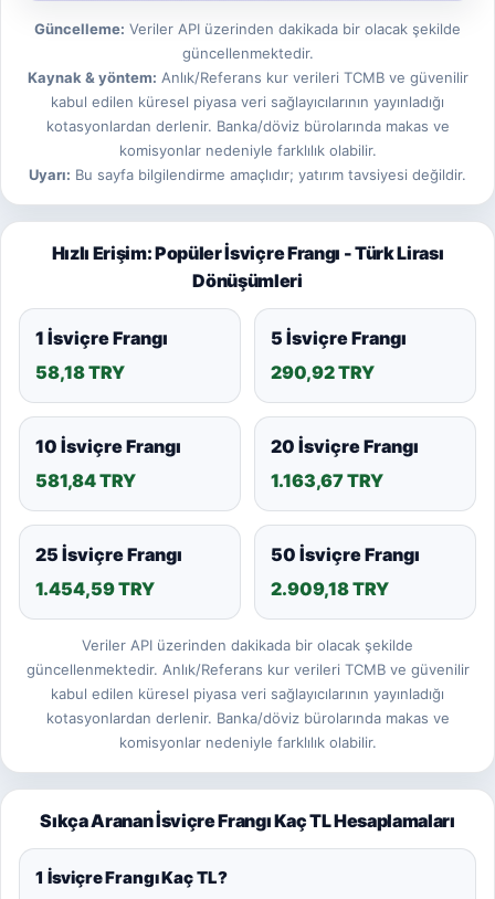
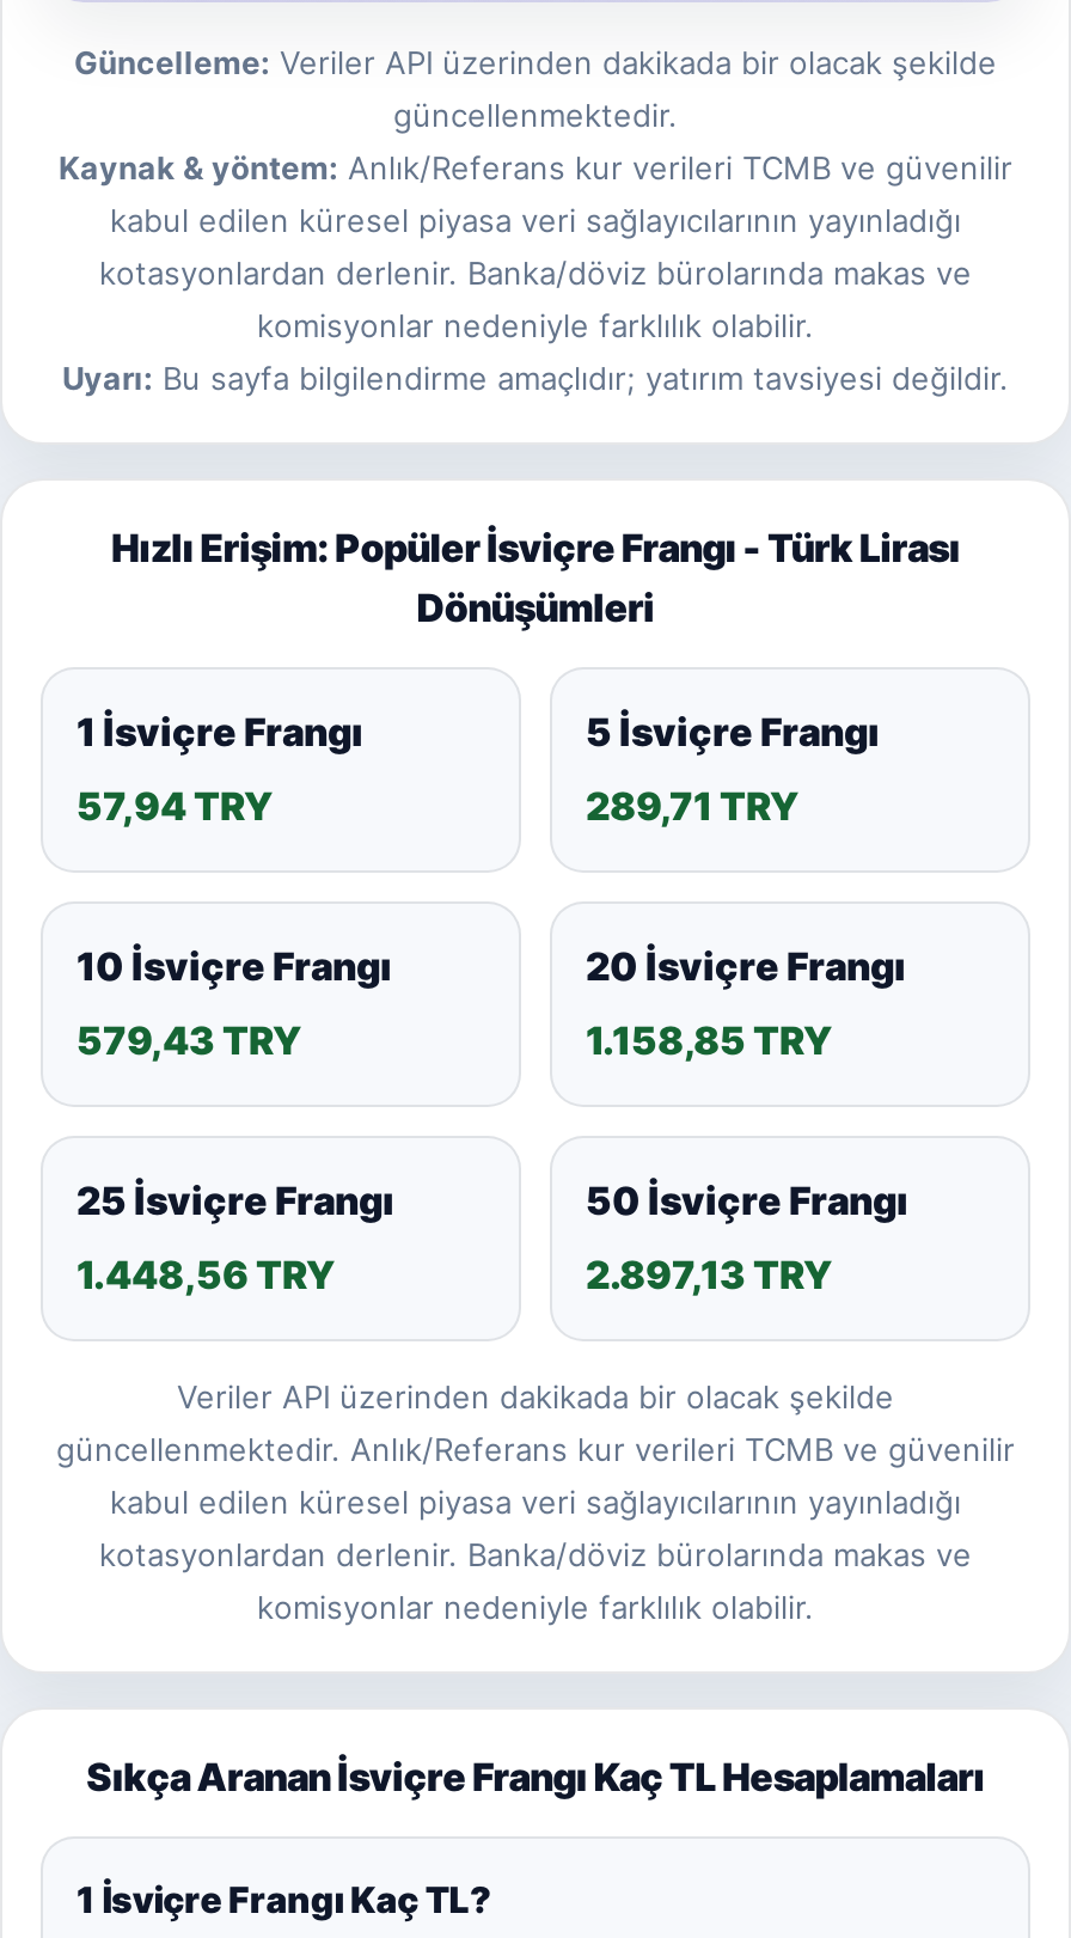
- 58,18 TRY
+ 57,94 TRY

- 290,92 TRY
+ 289,71 TRY

- 581,84 TRY
+ 579,43 TRY

- 1.163,67 TRY
+ 1.158,85 TRY

- 1.454,59 TRY
+ 1.448,56 TRY

- 2.909,18 TRY
+ 2.897,13 TRY
